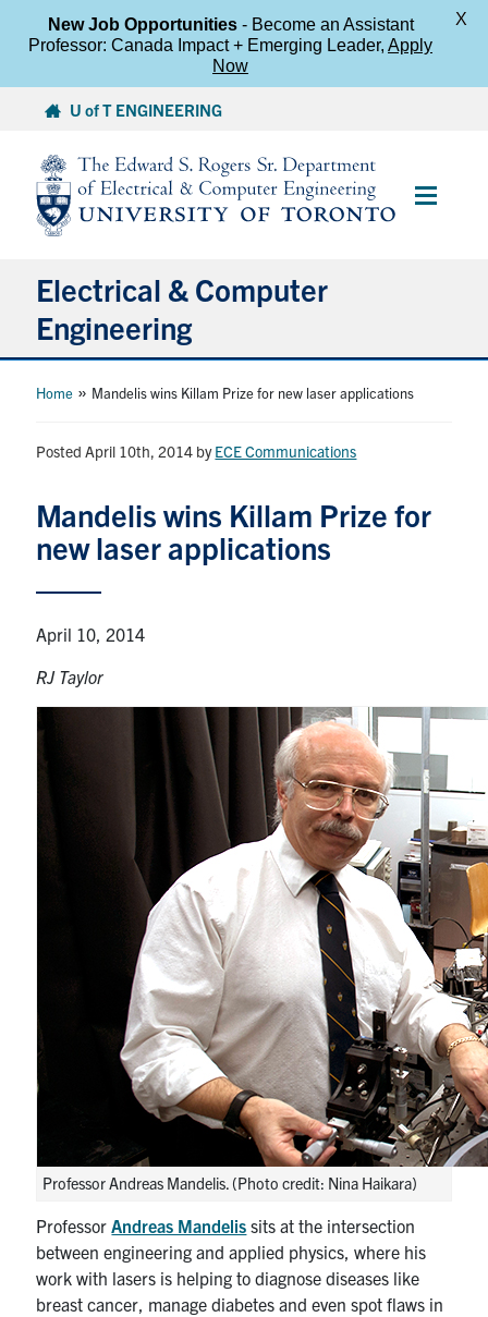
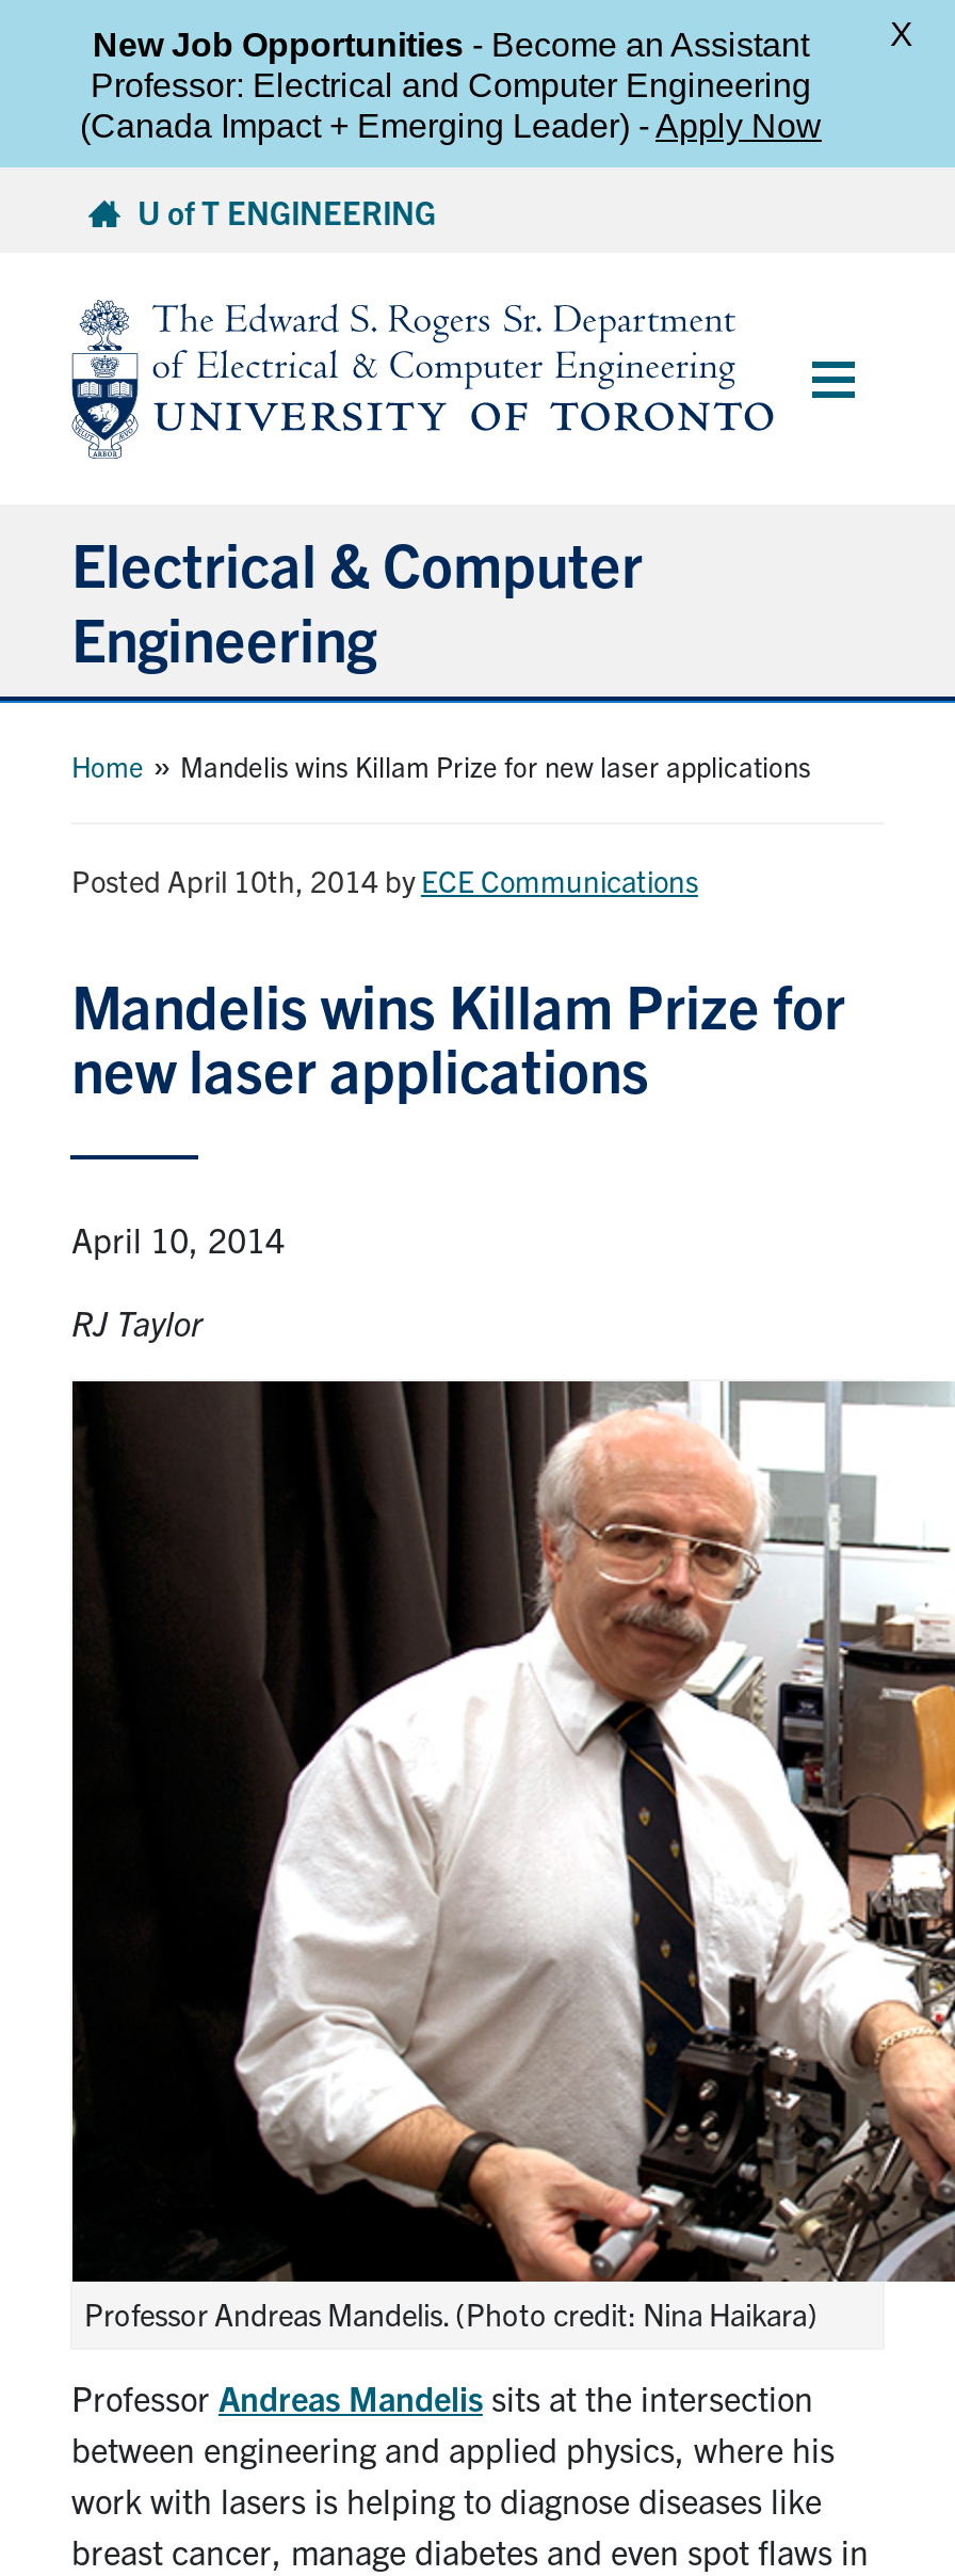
- Professor: Canada Impact + Emerging Leader, Apply
- Now
+ Professor: Electrical and Computer Engineering
+ (Canada Impact + Emerging Leader) - Apply Now
